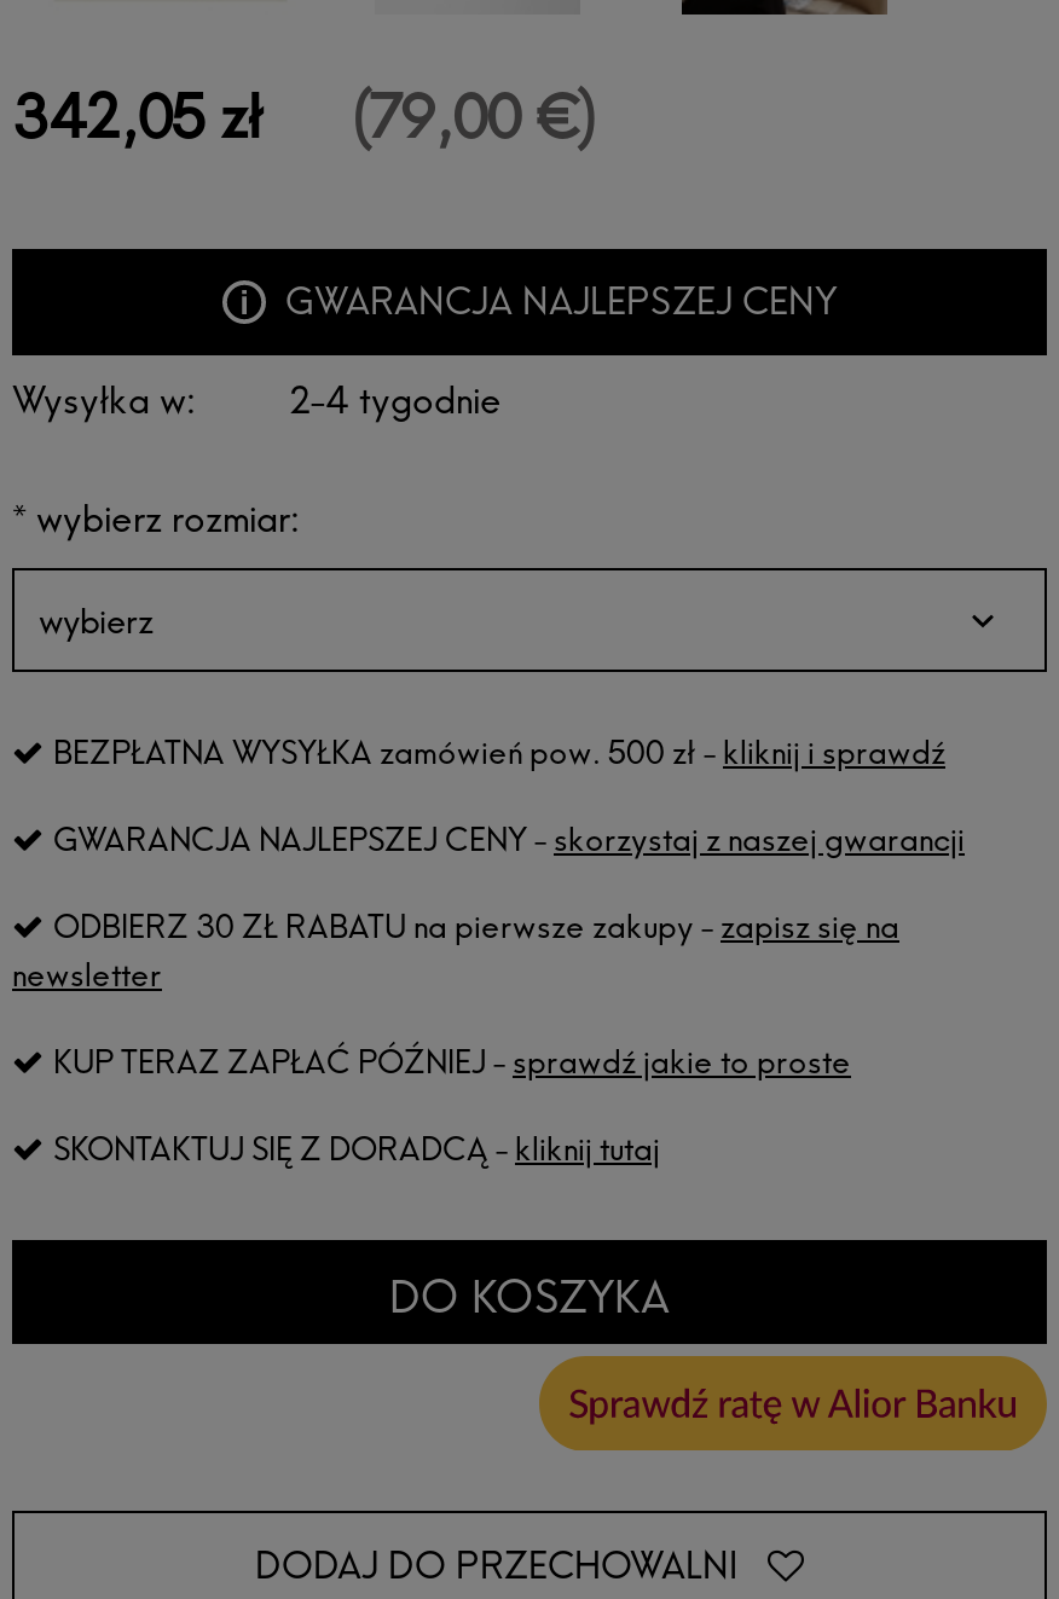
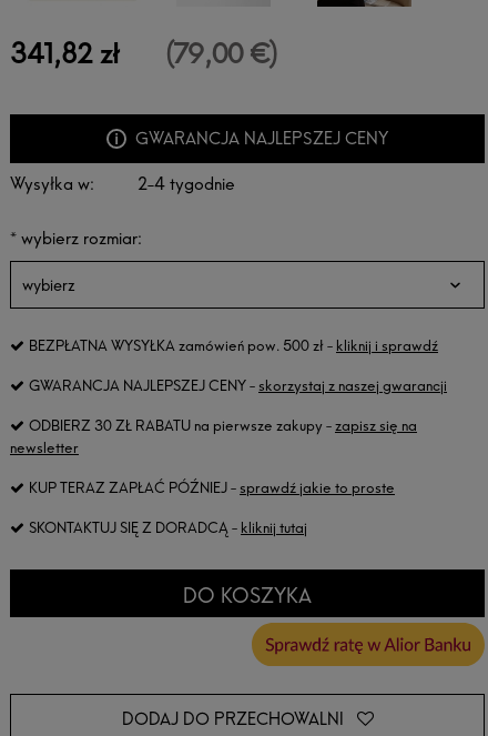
- 342,05 zł (79,00 €)
+ 341,82 zł (79,00 €)
